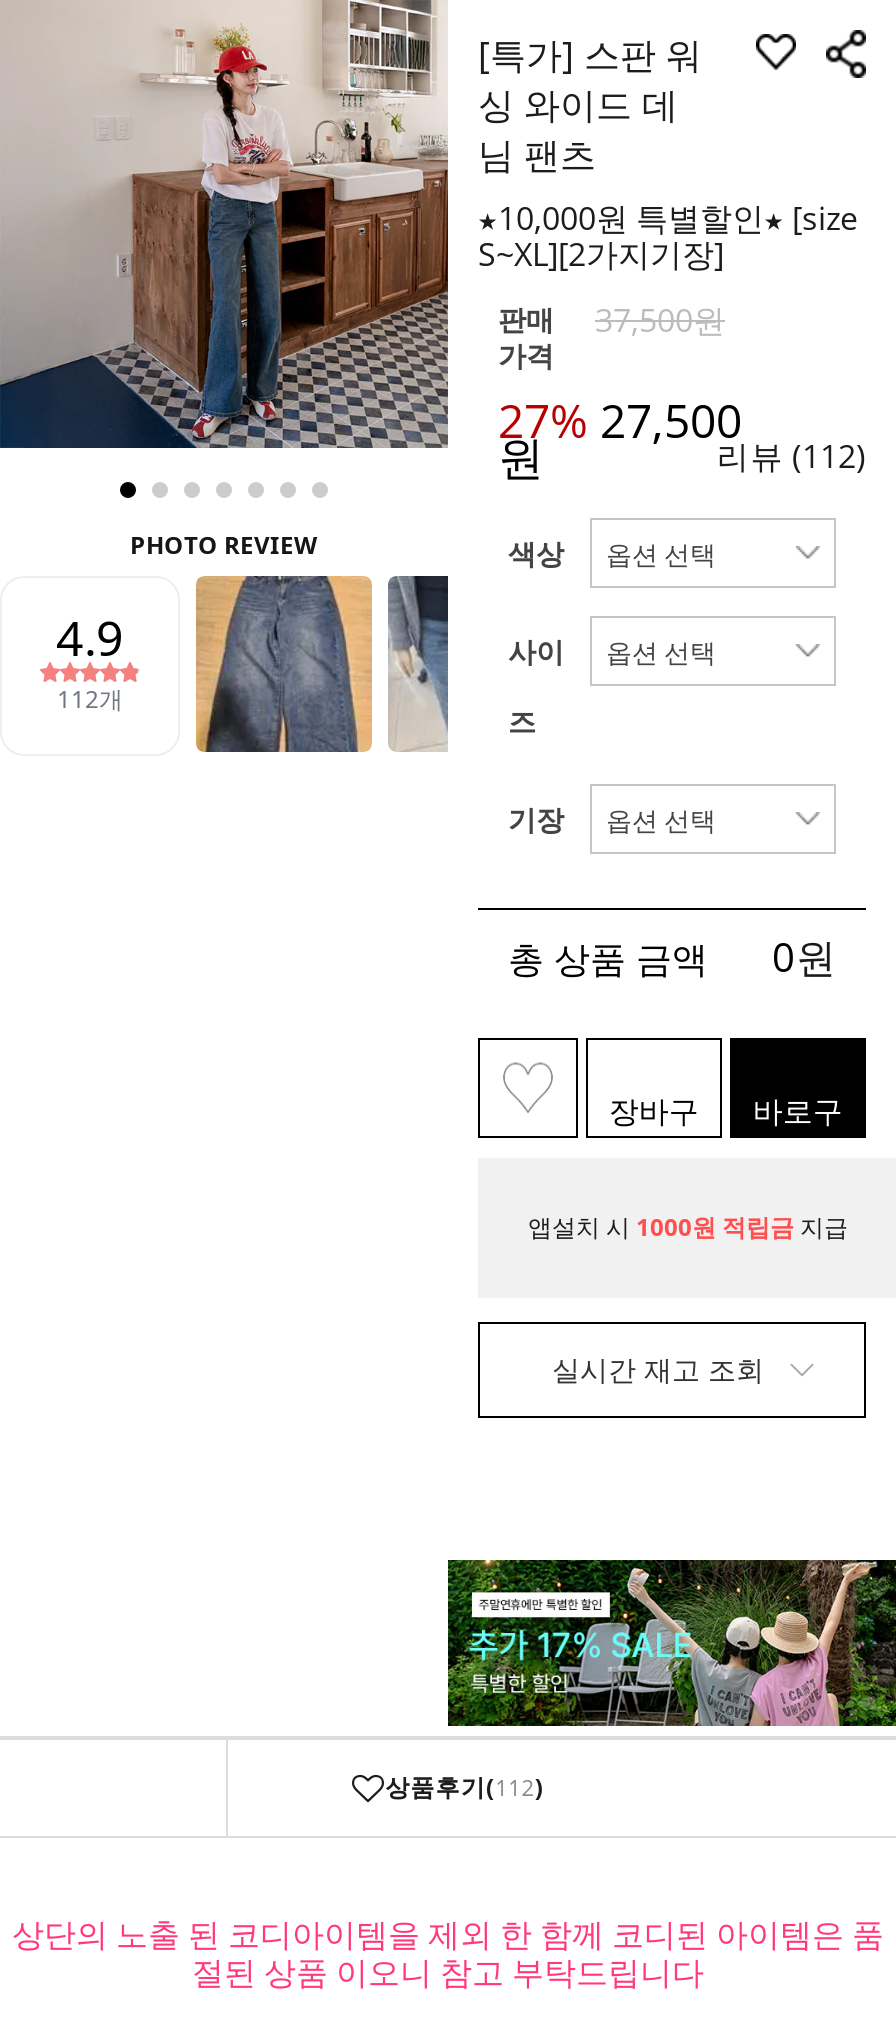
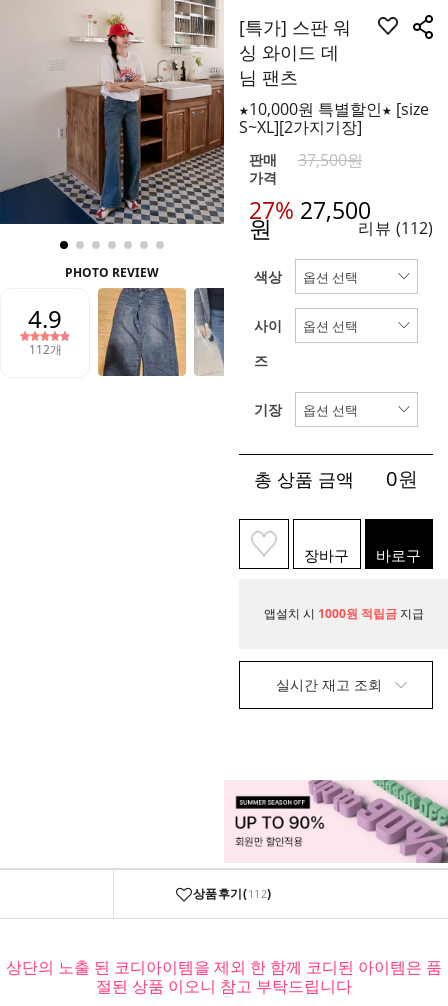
- [image]
+ [image]
